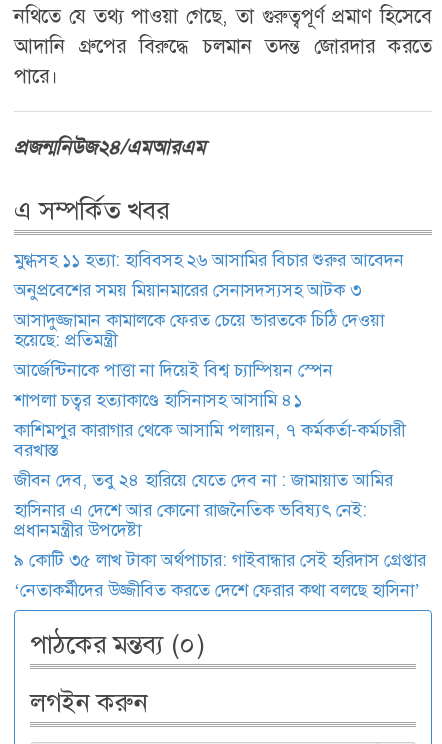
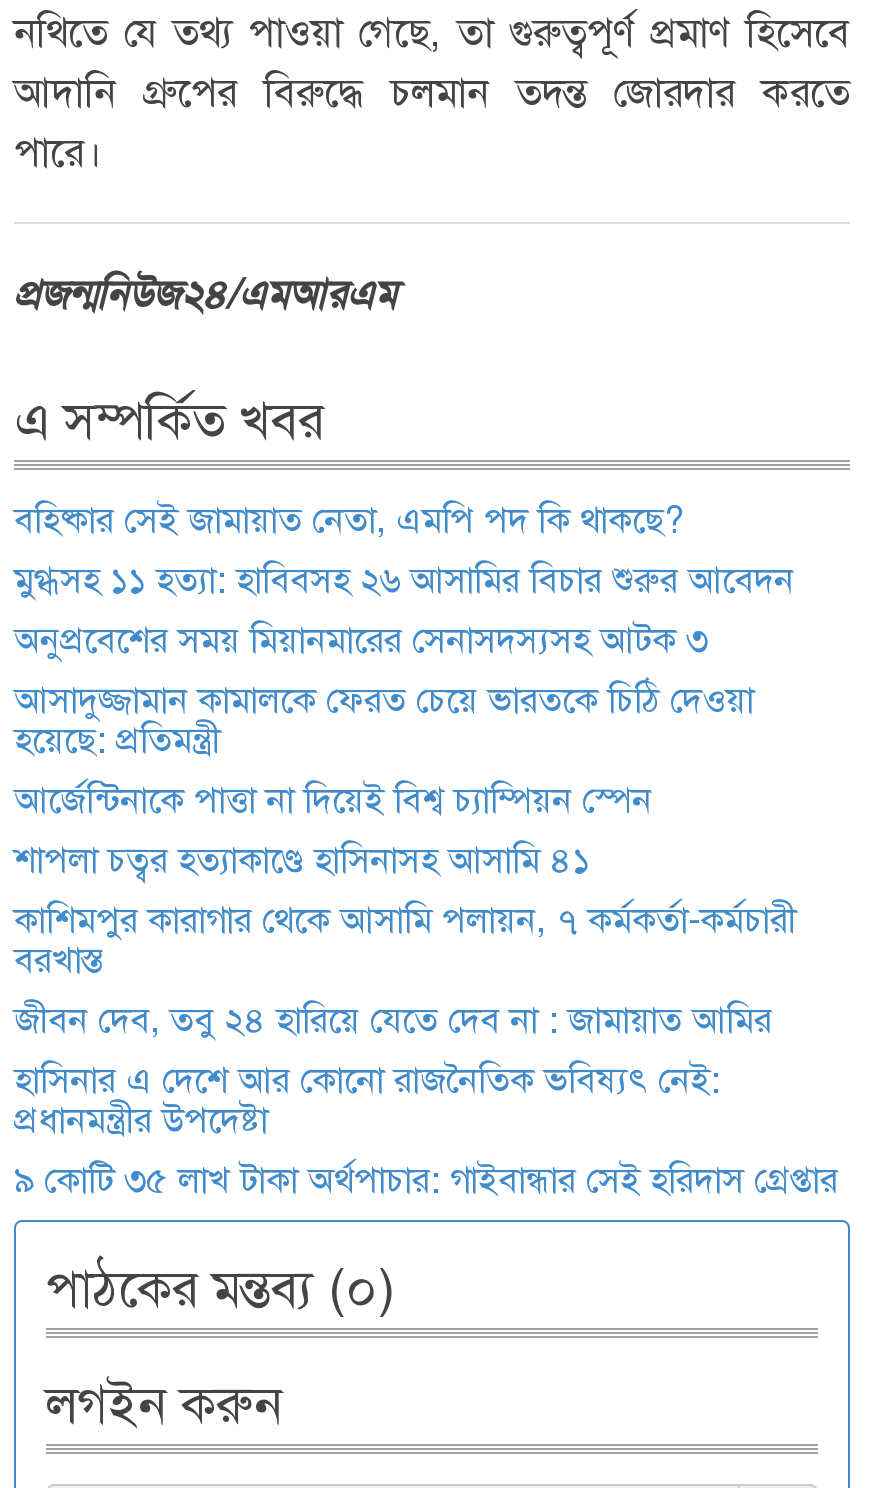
+ বহিষ্কার সেই জামায়াত নেতা, এমপি পদ কি থাকছে?

moved down: মুগ্ধসহ ১১ হত্যা: হাবিবসহ ২৬ আসামির বিচার শুরুর আবেদন | অনুপ্রবেশের সময় মিয়ানমারের সেনাসদস্যসহ আটক ৩ | আসাদুজ্জামান কামালকে ফেরত চেয়ে ভারতকে চিঠি দেওয়া | ... | প্রধানমন্ত্রীর উপদেষ্টা | ৯ কোটি ৩৫ লাখ টাকা অর্থপাচার: গাইবান্ধার সেই হরিদাস গ্রেপ্তার

- ‘নেতাকর্মীদের উজ্জীবিত করতে দেশে ফেরার কথা বলছে হাসিনা’
